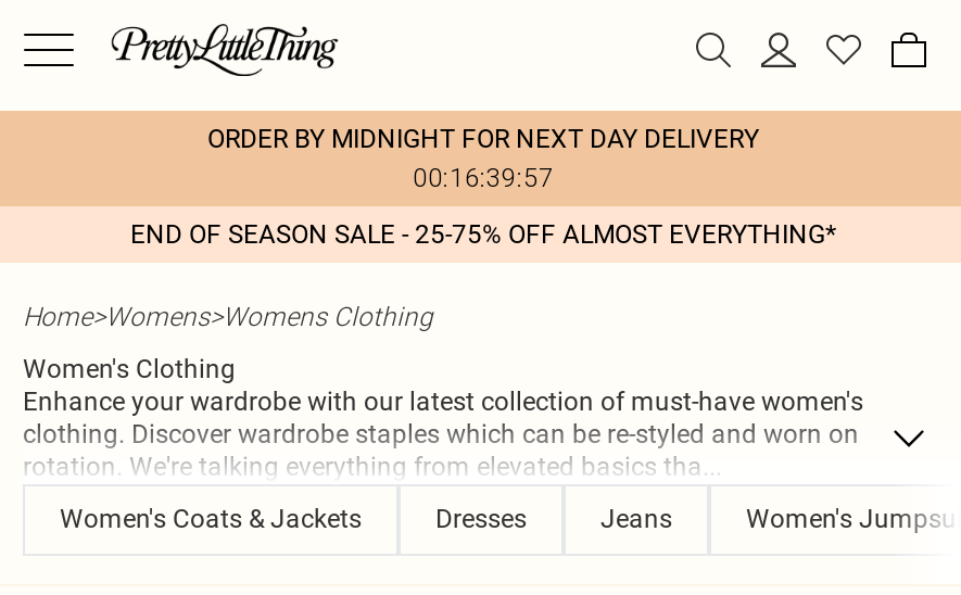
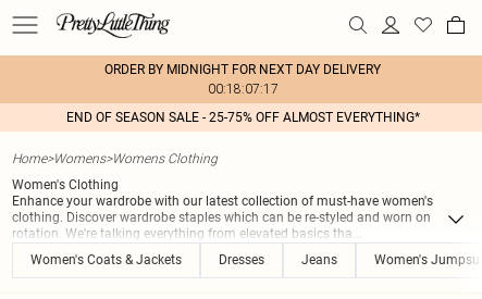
- 00:16:39:57
+ 00:18:07:17
